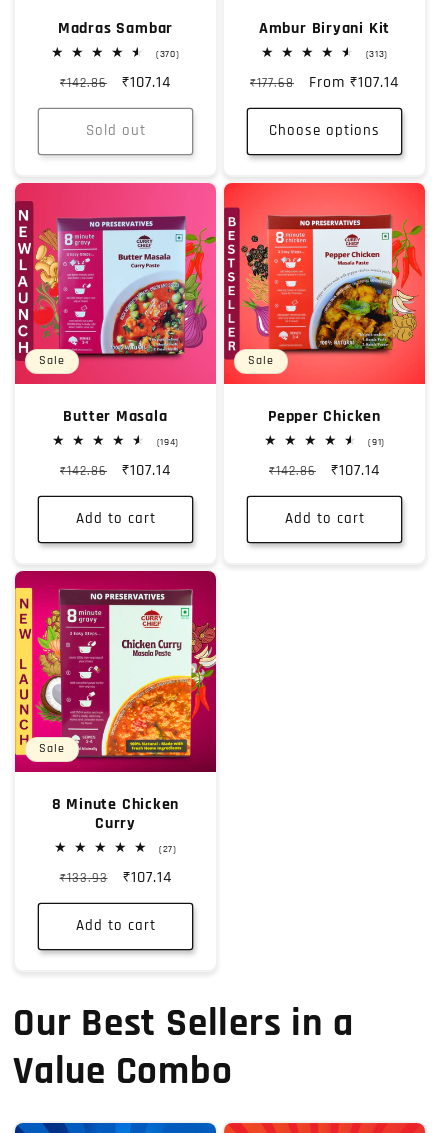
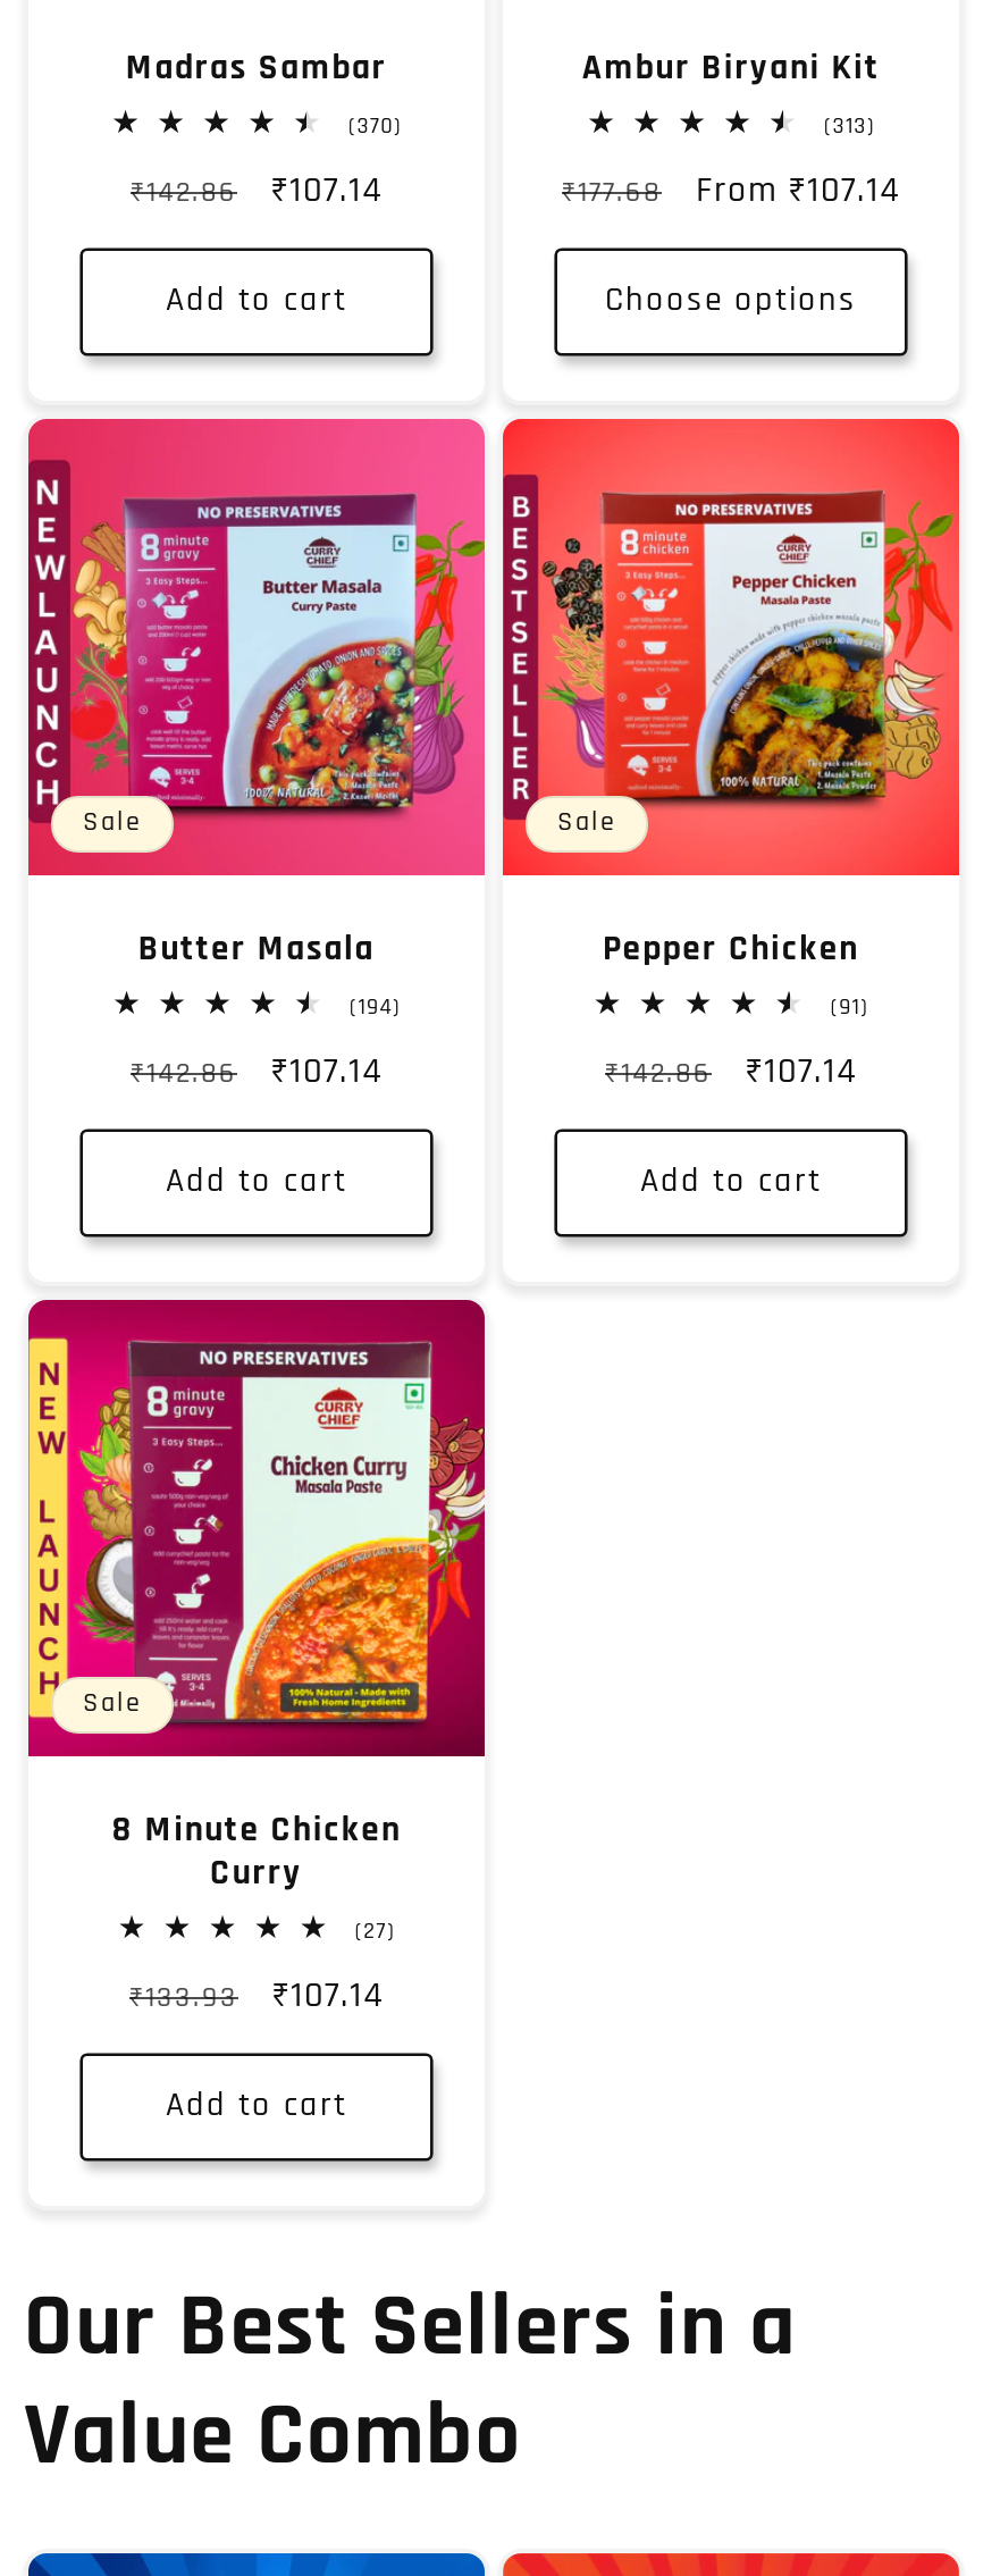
- Sold out
+ Add to cart
